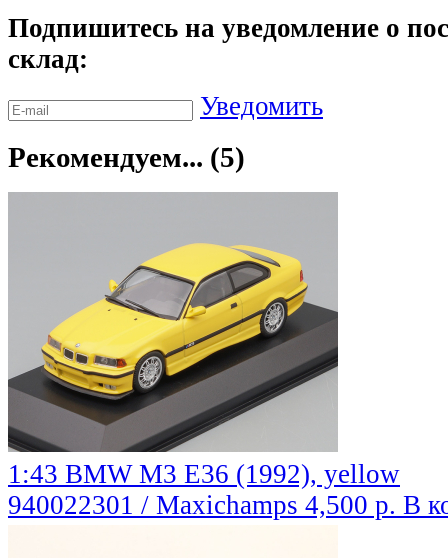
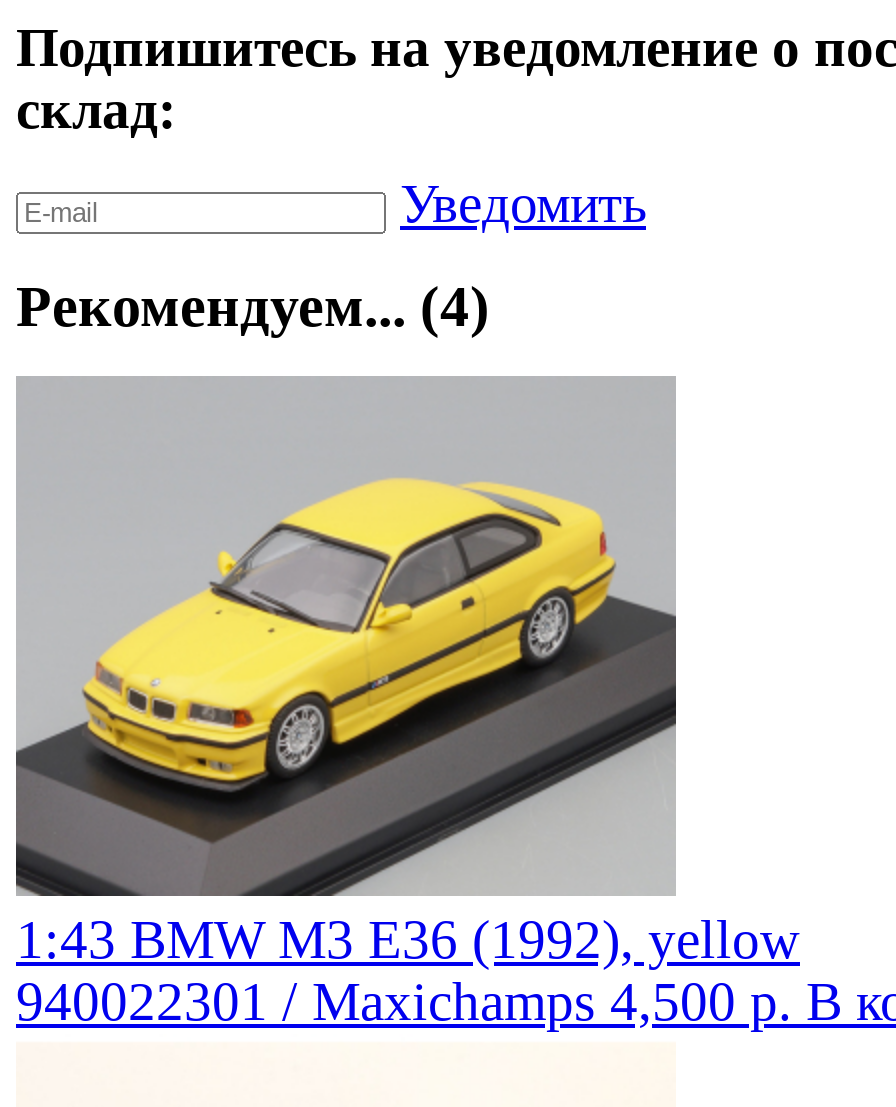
- Рекомендуем... (5)
+ Рекомендуем... (4)
